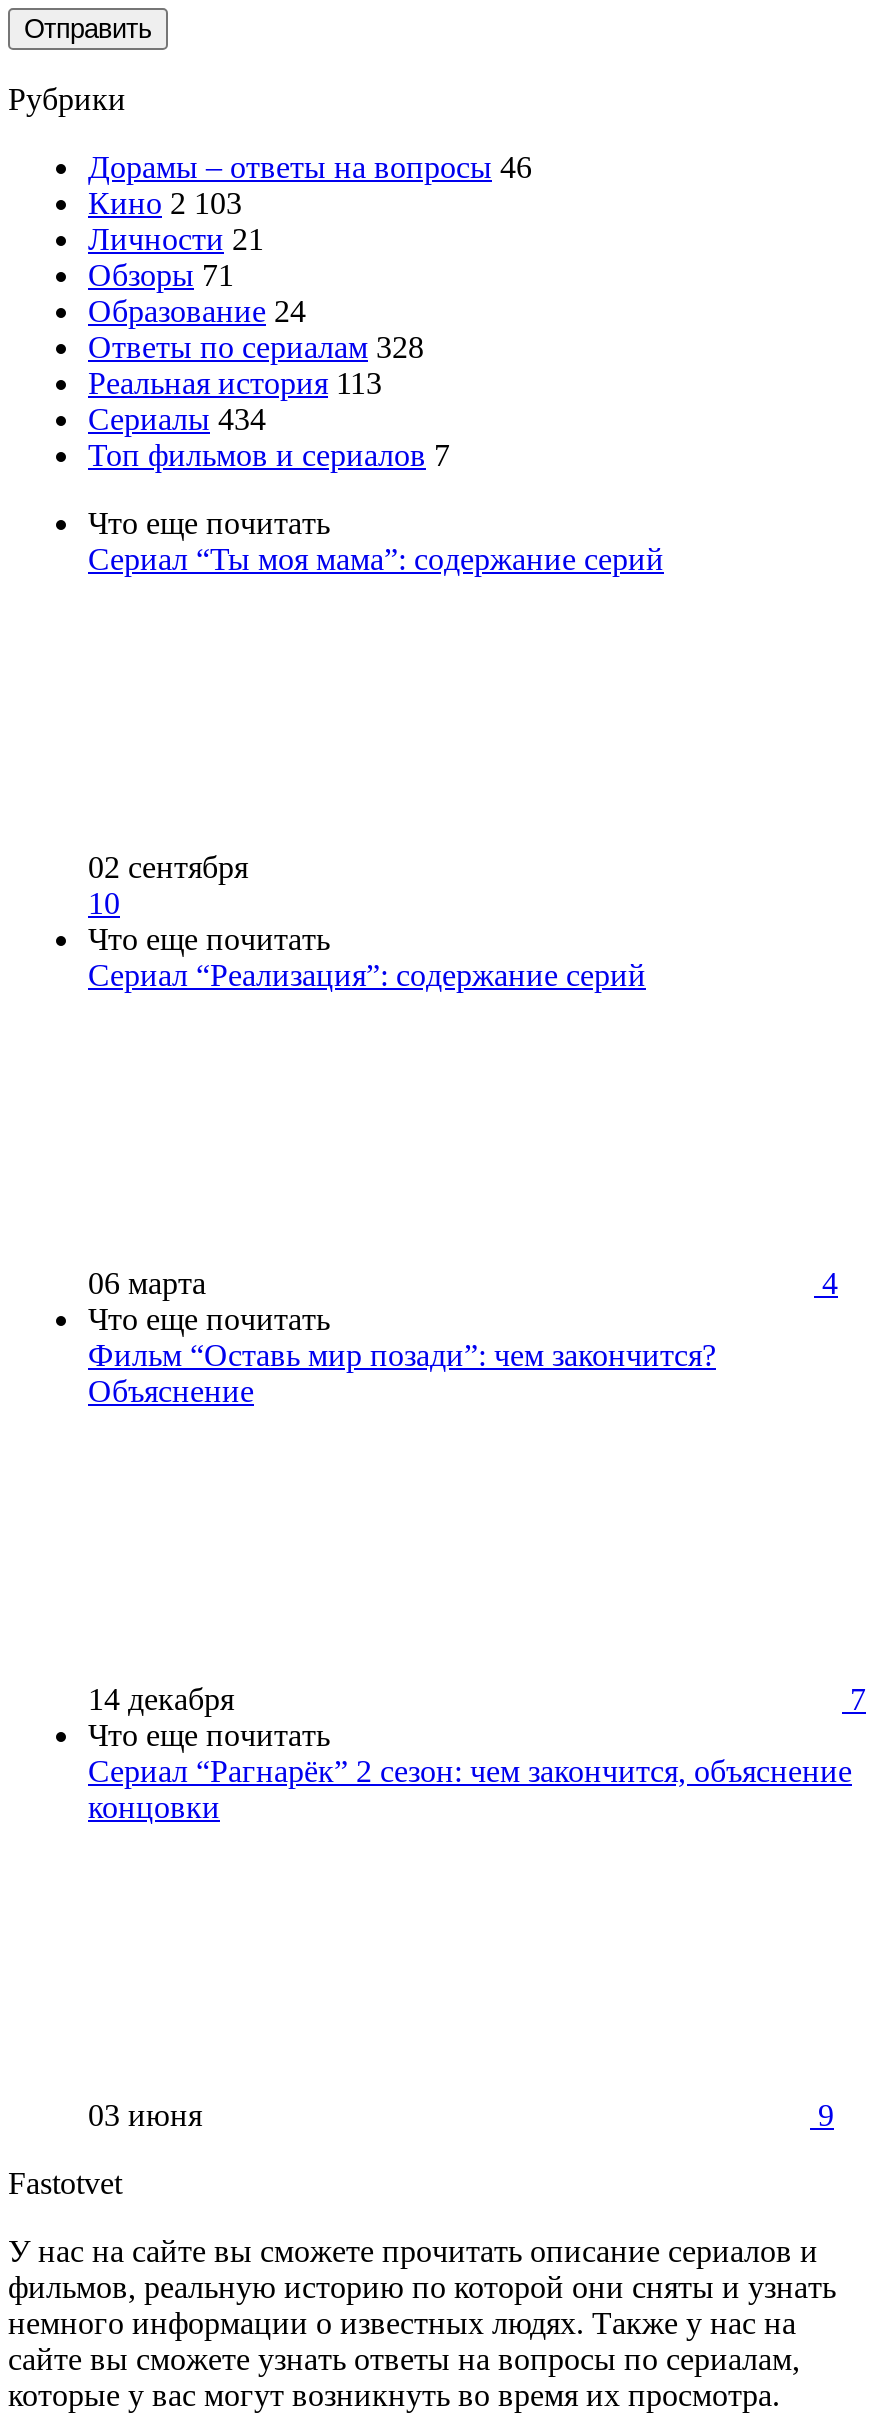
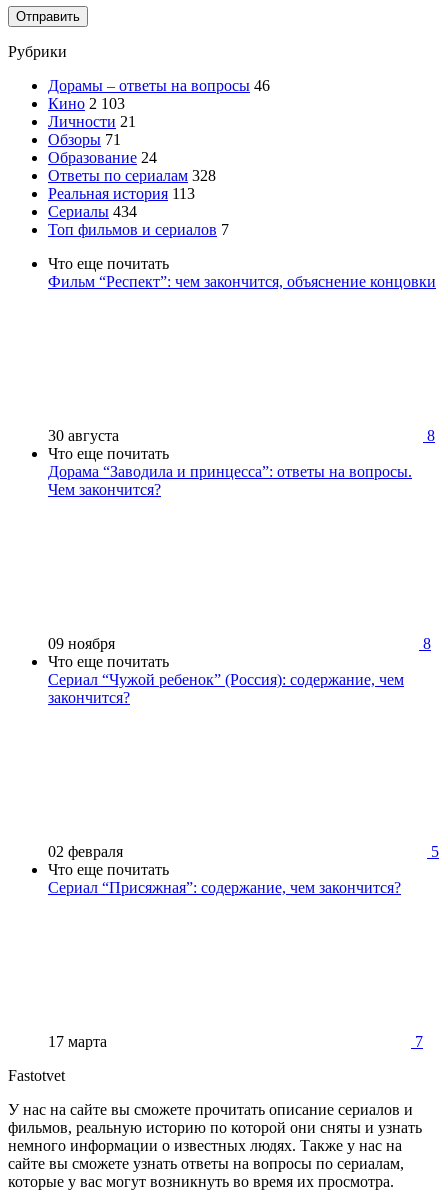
- Сериал “Ты моя мама”: содержание серий
+ Фильм “Респект”: чем закончится, объяснение концовки

- 02 сентября
- 10
+ 30 августа
+ 8

- Сериал “Реализация”: содержание серий
+ Дорама “Заводила и принцесса”: ответы на вопросы.
+ Чем закончится?

- 06 марта
- 4
+ 09 ноября
+ 8

- Фильм “Оставь мир позади”: чем закончится?
- Объяснение
+ Сериал “Чужой ребенок” (Россия): содержание, чем
+ закончится?

- 14 декабря
- 7
+ 02 февраля
+ 5

- Сериал “Рагнарёк” 2 сезон: чем закончится, объяснение
- концовки
+ Сериал “Присяжная”: содержание, чем закончится?

- 03 июня
- 9
+ 17 марта
+ 7
